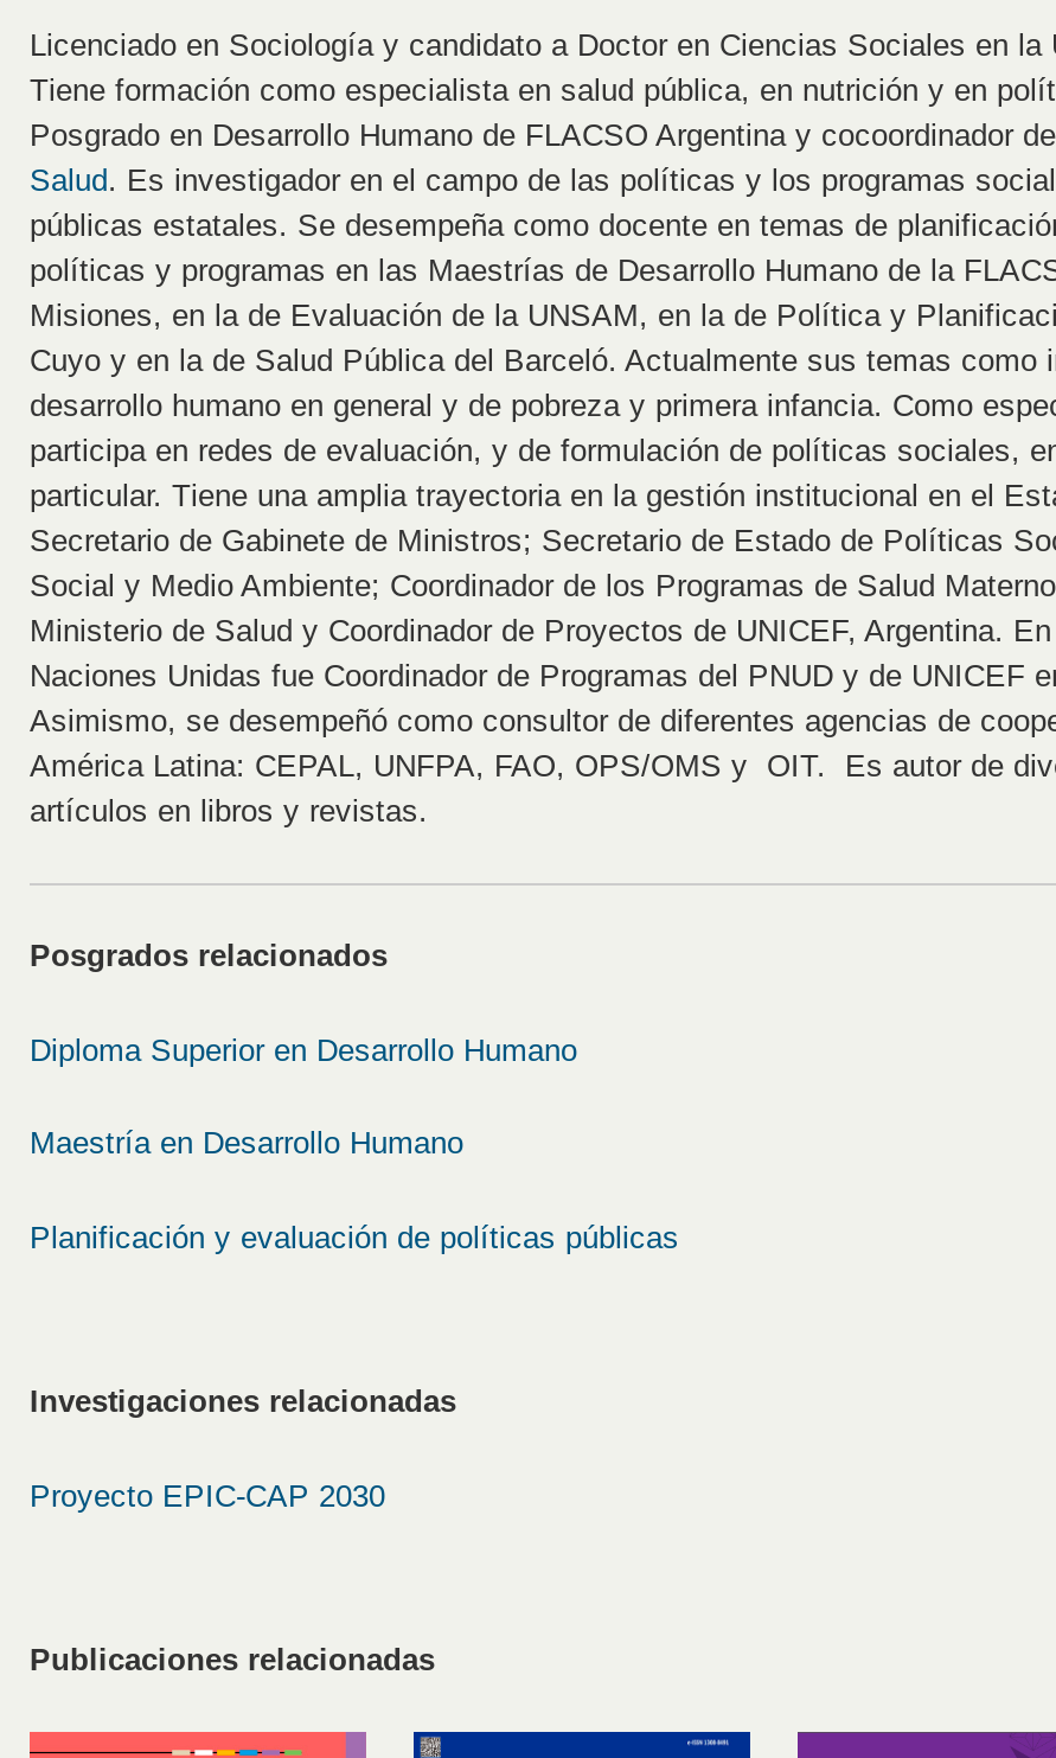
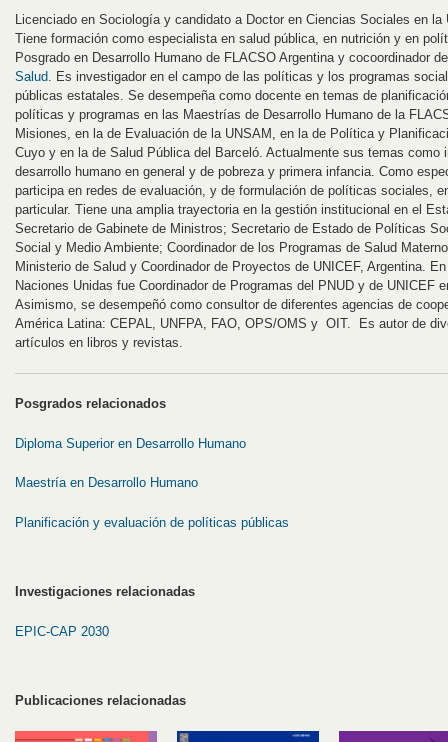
- Proyecto EPIC-CAP 2030
+ EPIC-CAP 2030
